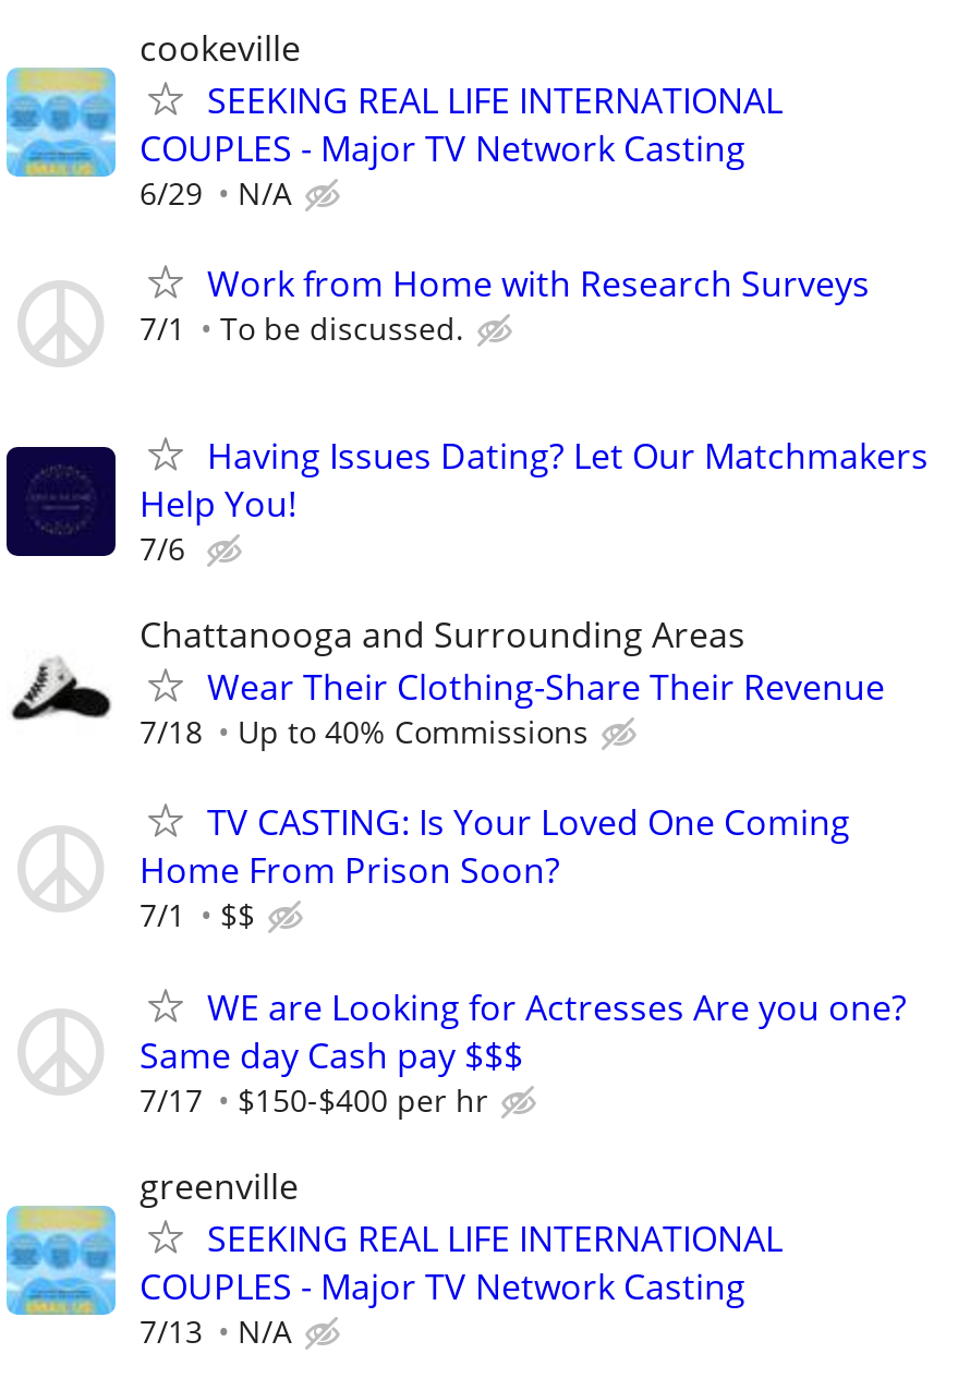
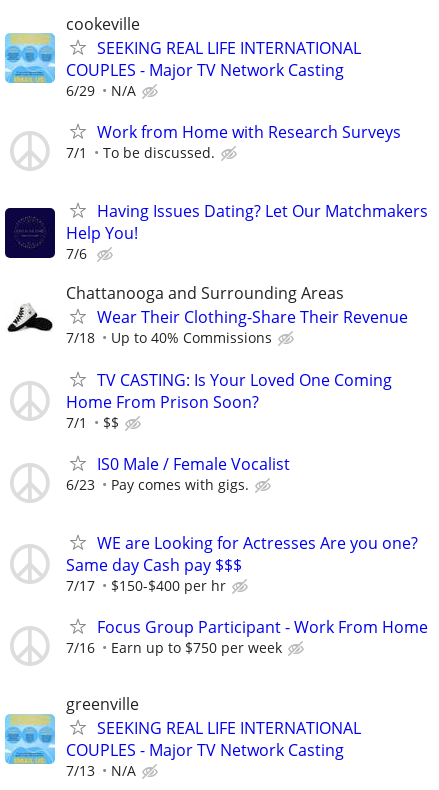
+ IS0 Male / Female Vocalist
+ 6/23
+ Pay comes with gigs.

+ Focus Group Participant - Work From Home
+ 7/16
+ Earn up to $750 per week
